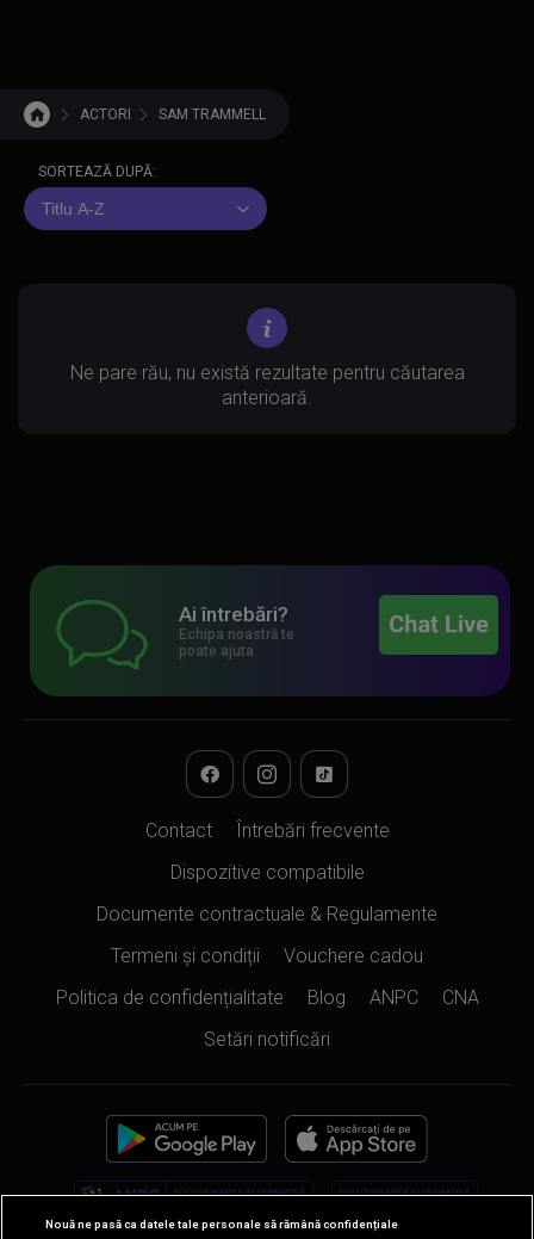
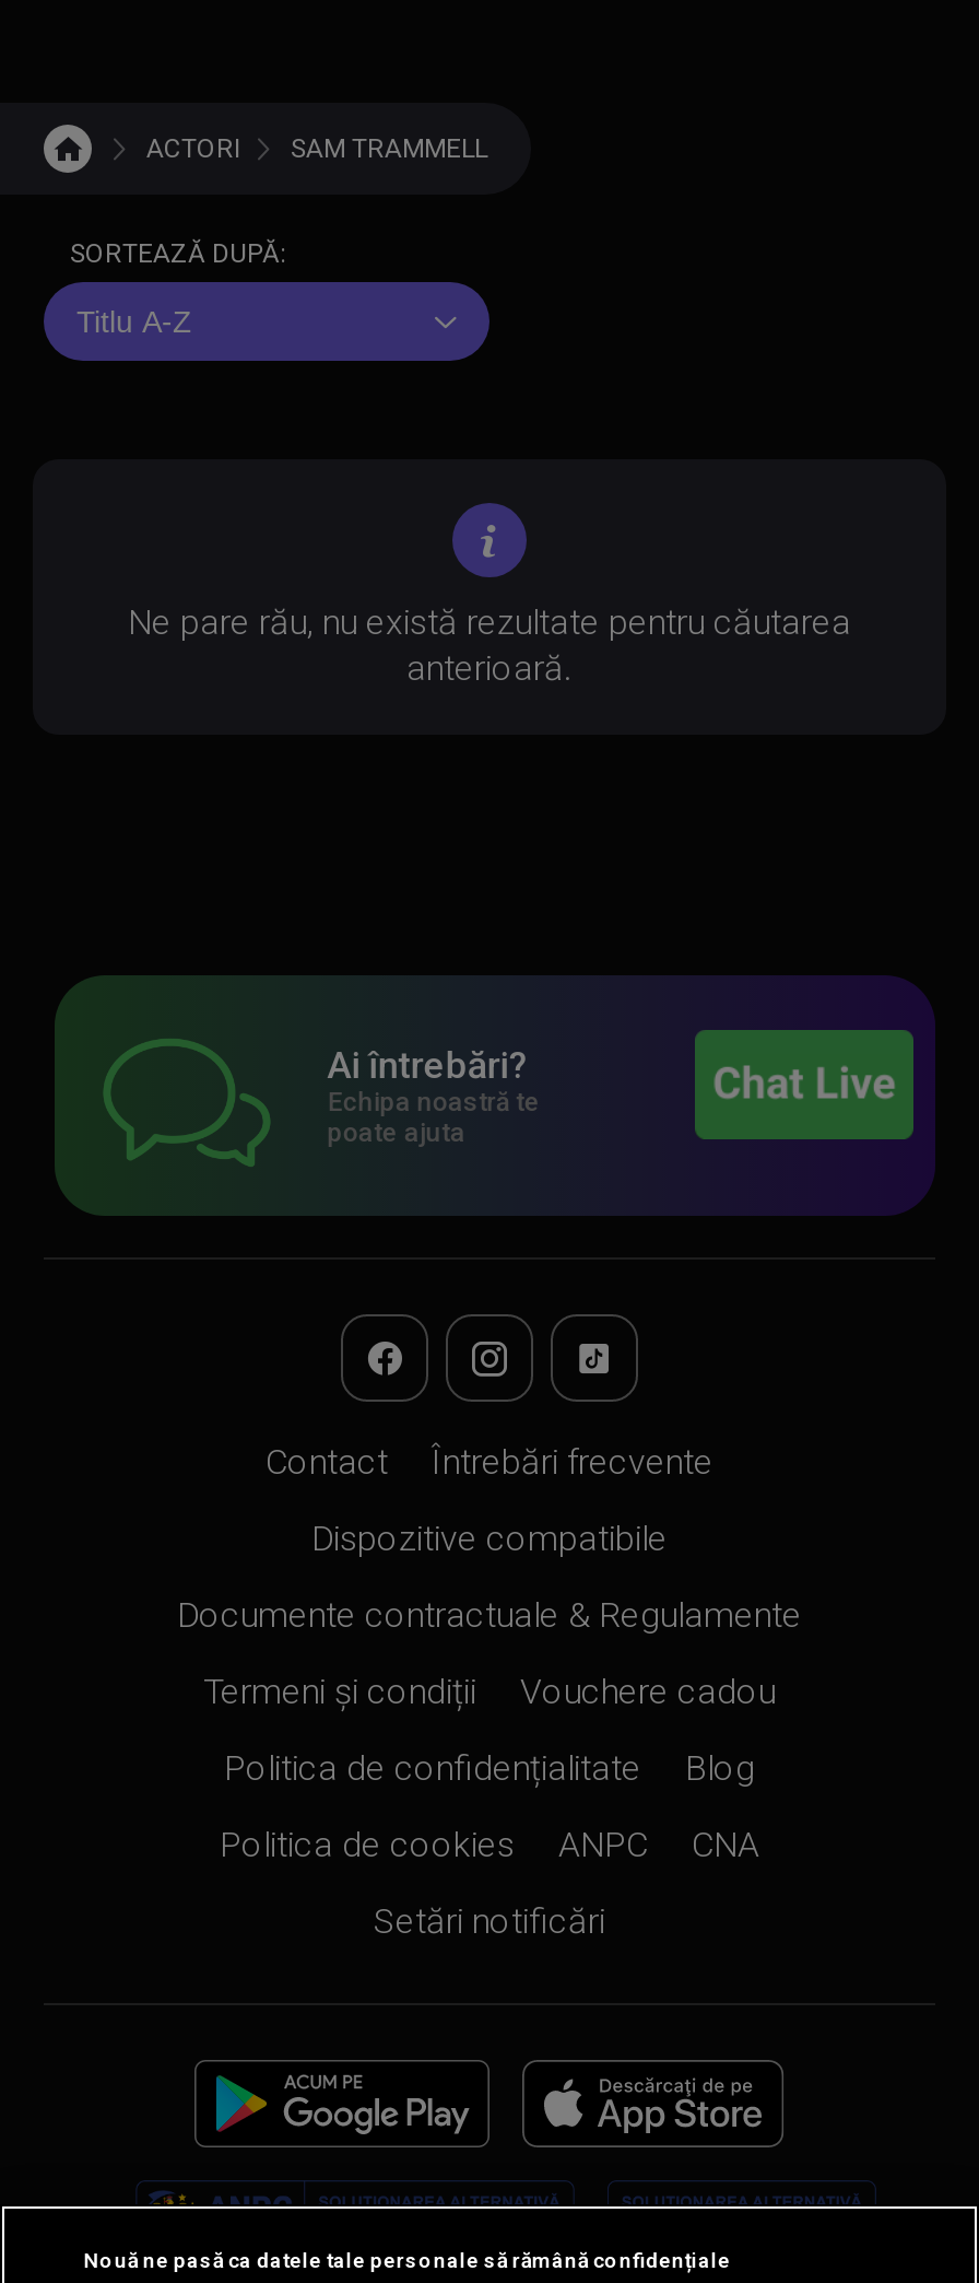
+ Politica de cookies
